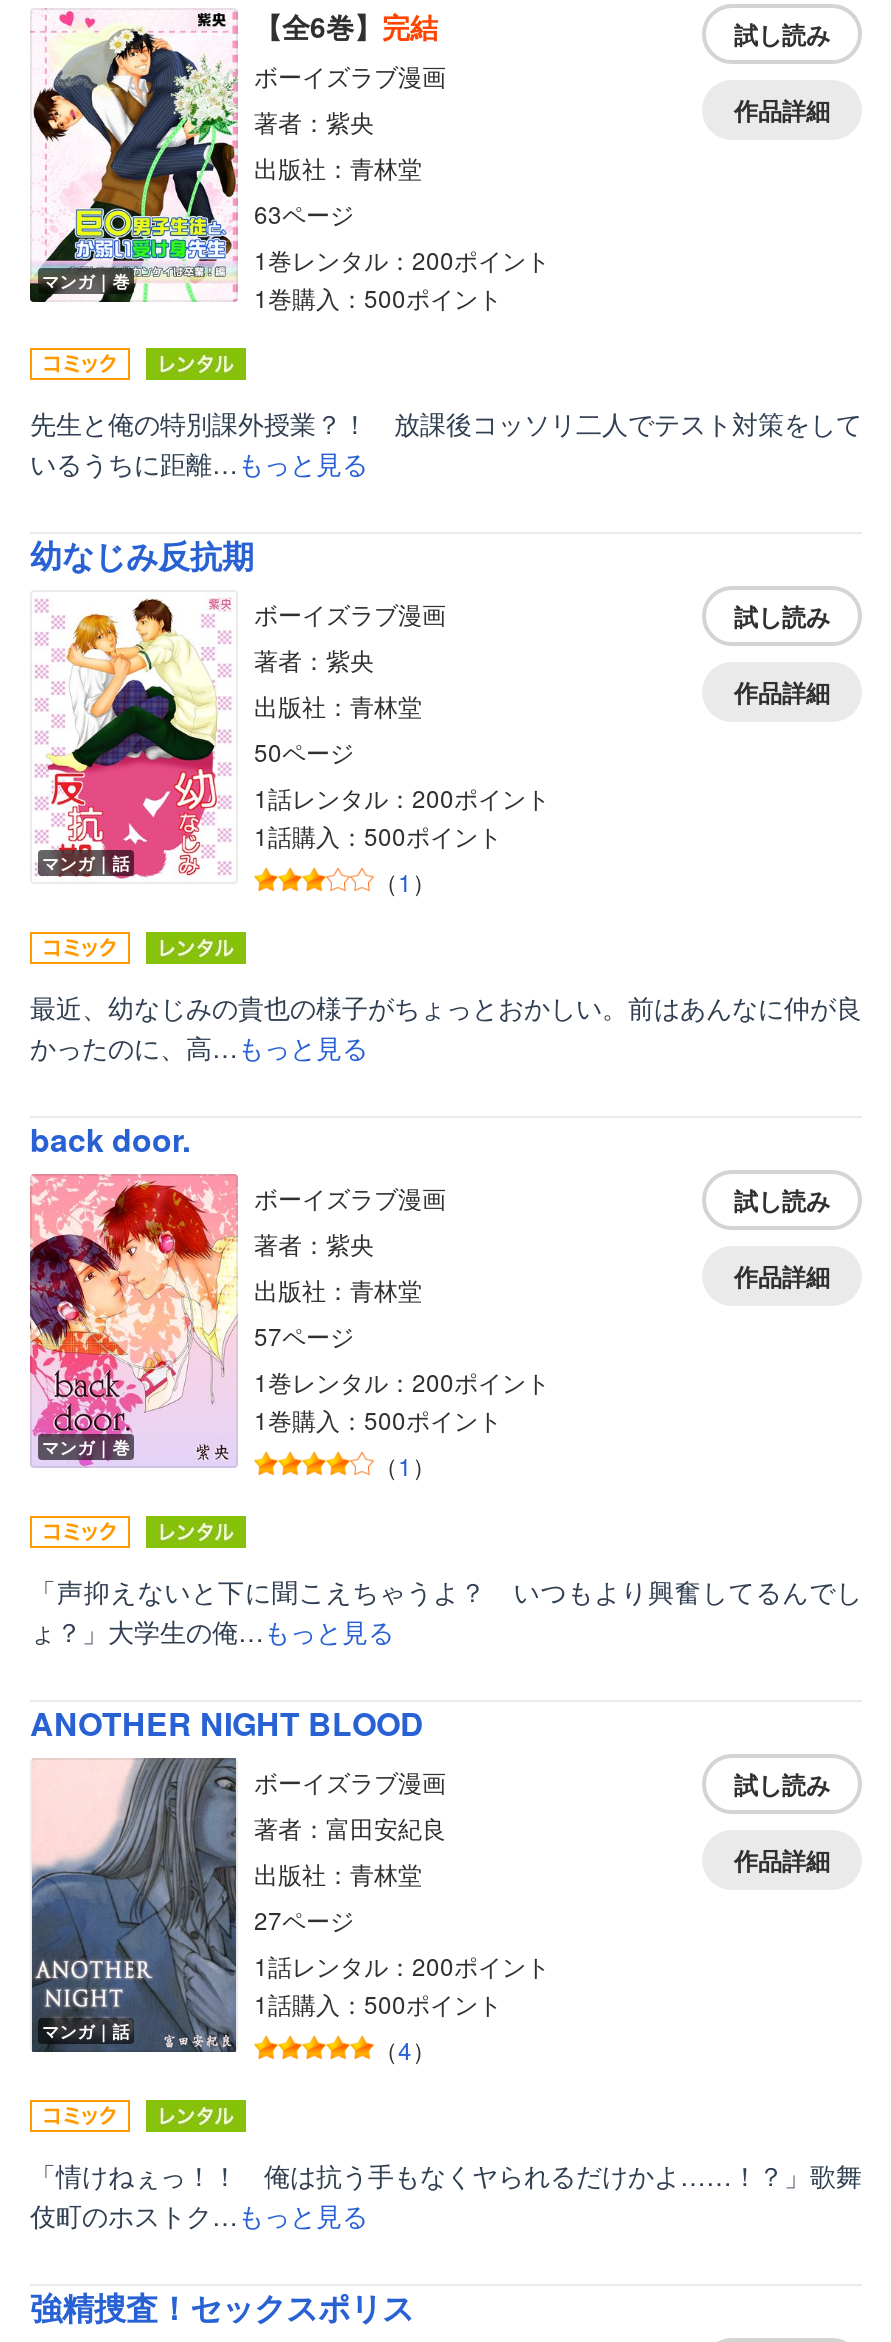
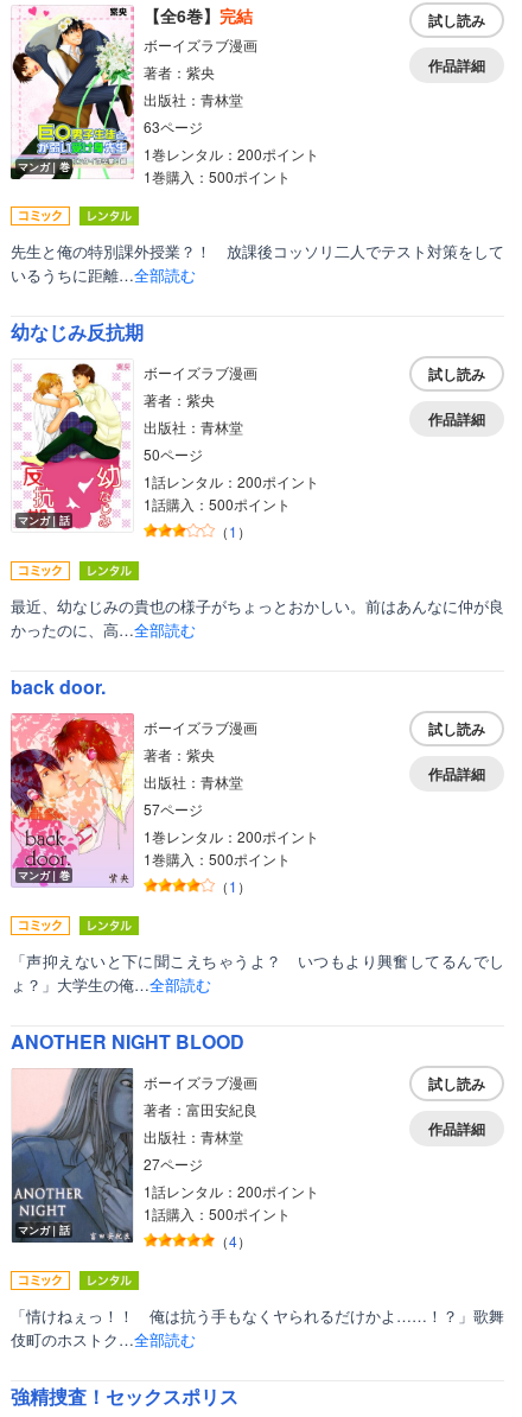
- いるうちに距離…もっと見る
+ いるうちに距離…全部読む

- かったのに、高…もっと見る
+ かったのに、高…全部読む

- ょ？」大学生の俺…もっと見る
+ ょ？」大学生の俺…全部読む

- 伎町のホストク…もっと見る
+ 伎町のホストク…全部読む
